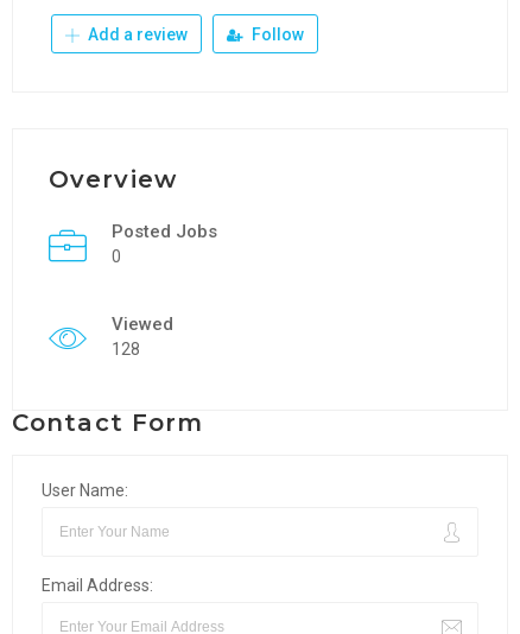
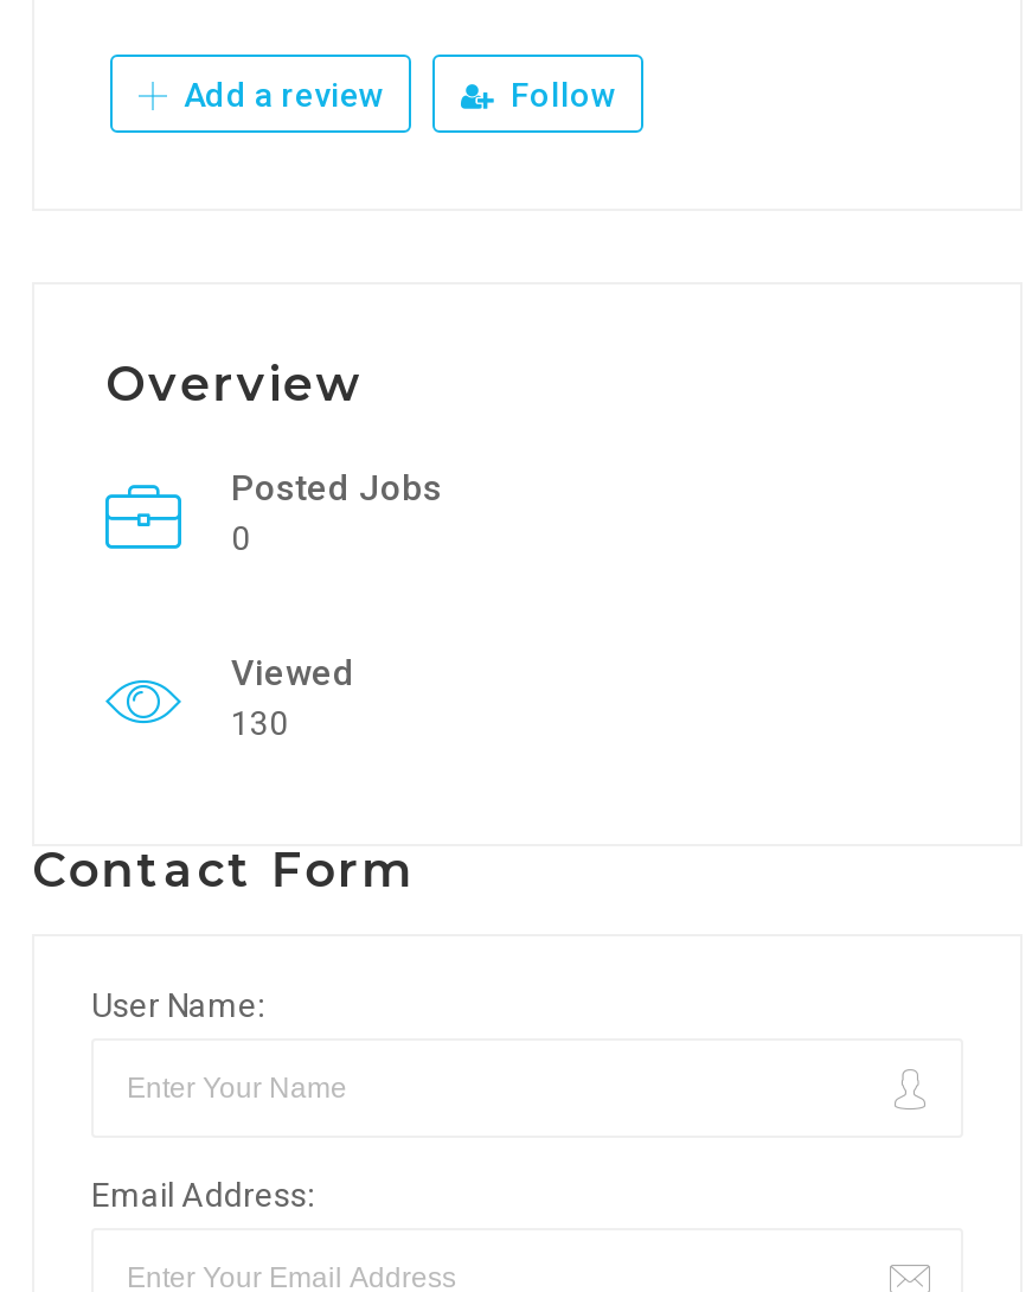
- 128
+ 130
